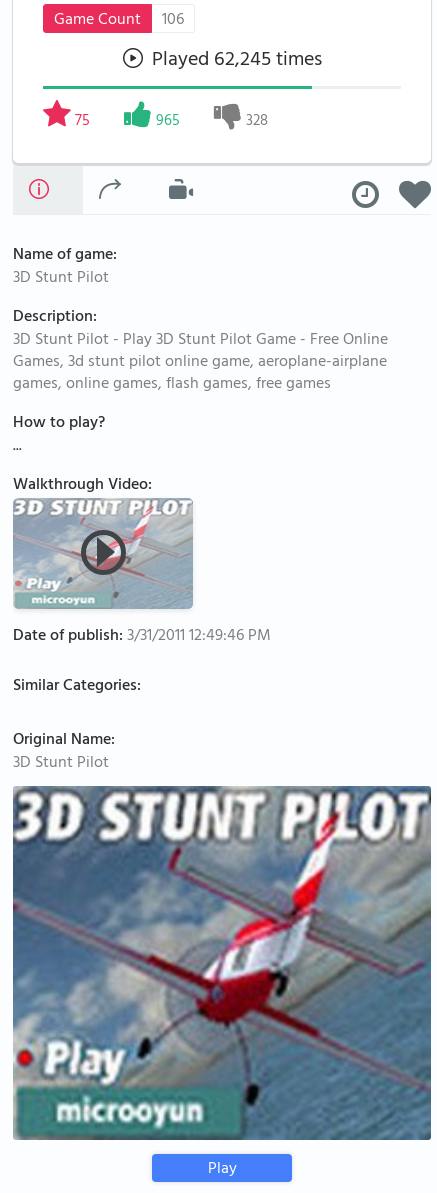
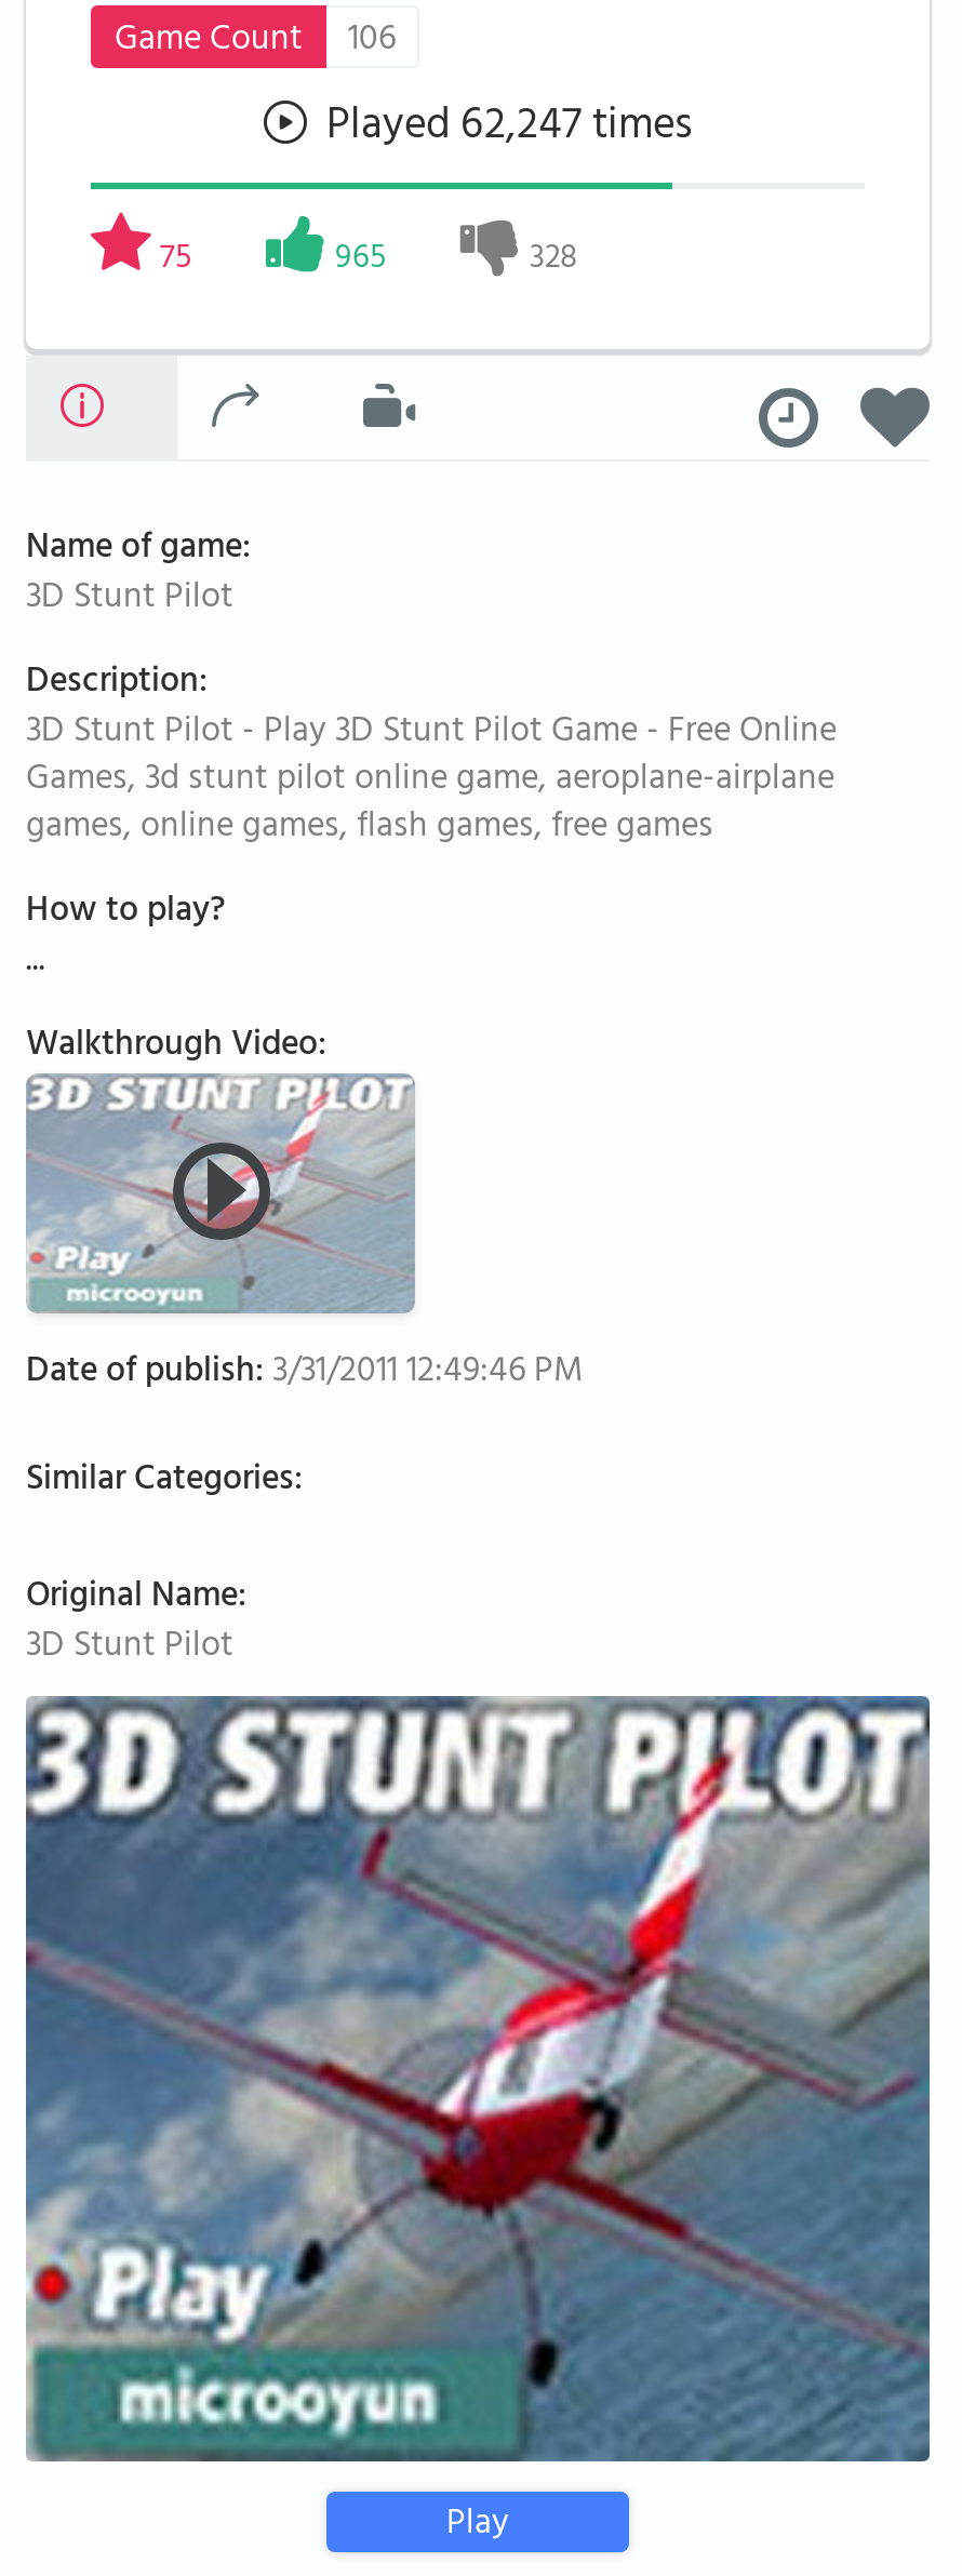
- Played 62,245 times
+ Played 62,247 times
